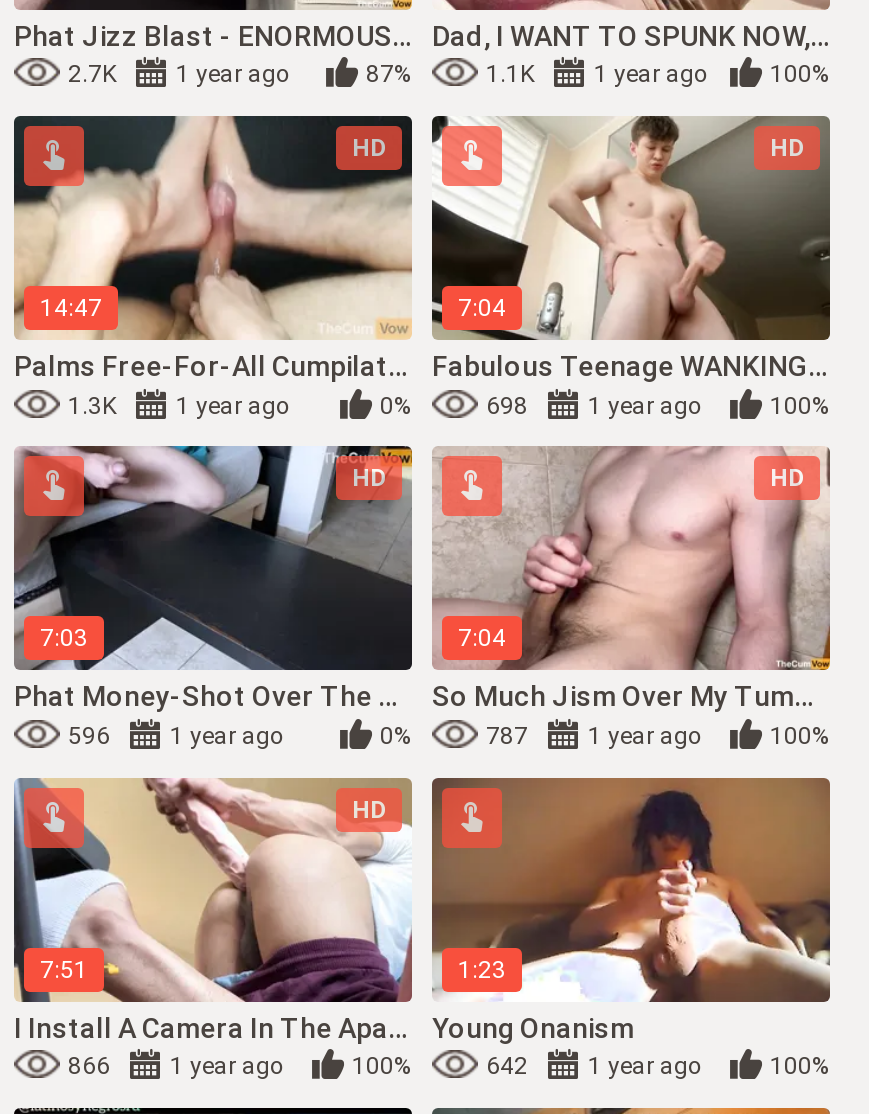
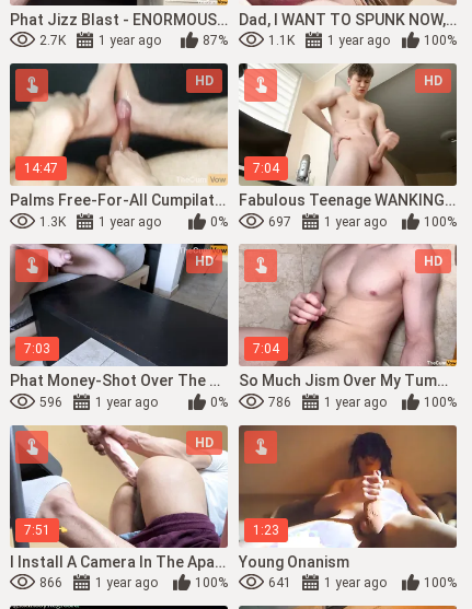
- 698
+ 697

- 787
+ 786

- 642
+ 641
